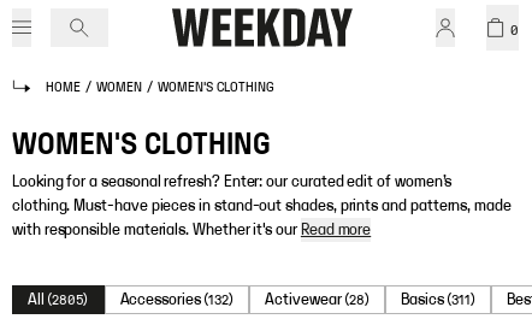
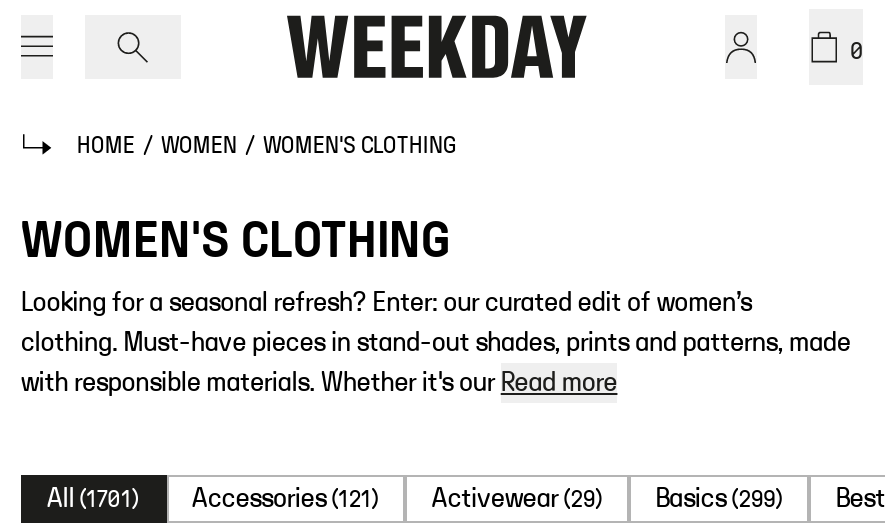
- All (2805)
+ All (1701)

- Accessories (132)
+ Accessories (121)

- Activewear (28)
+ Activewear (29)

- Basics (311)
+ Basics (299)
